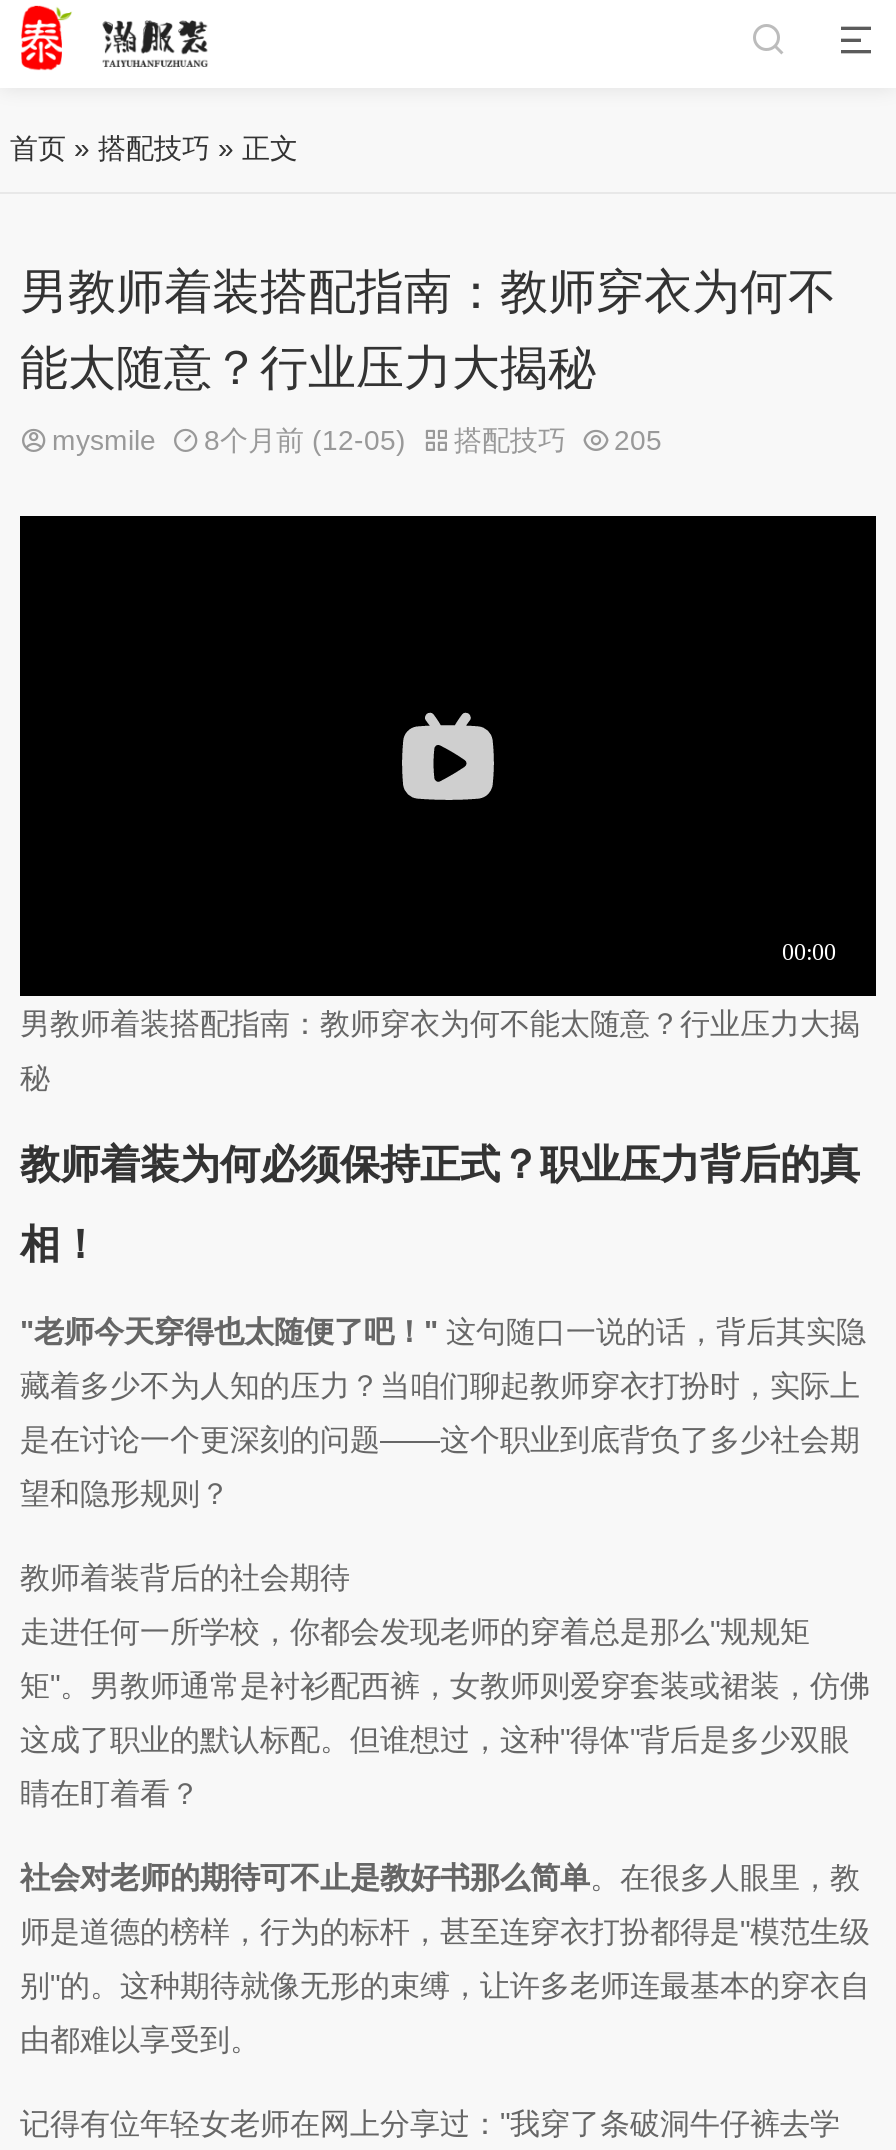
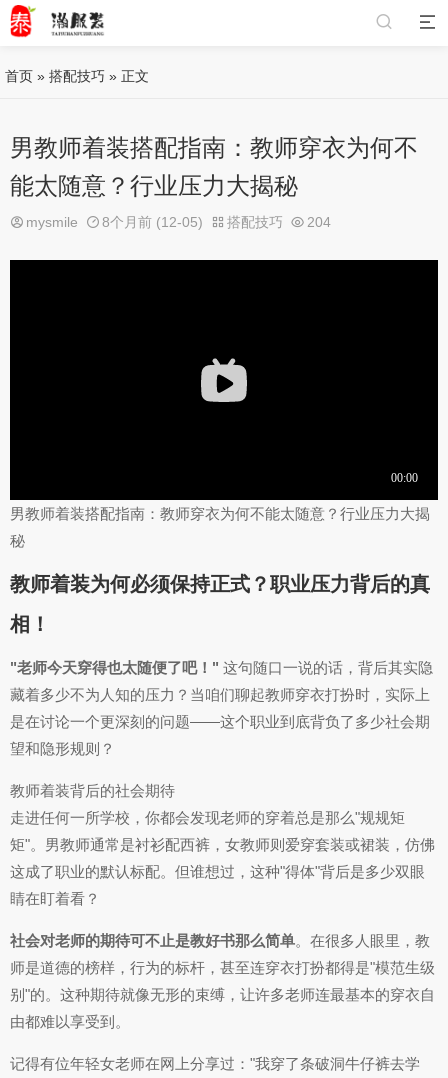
- mysmile 8个月前 (12-05) 搭配技巧 205
+ mysmile 8个月前 (12-05) 搭配技巧 204
